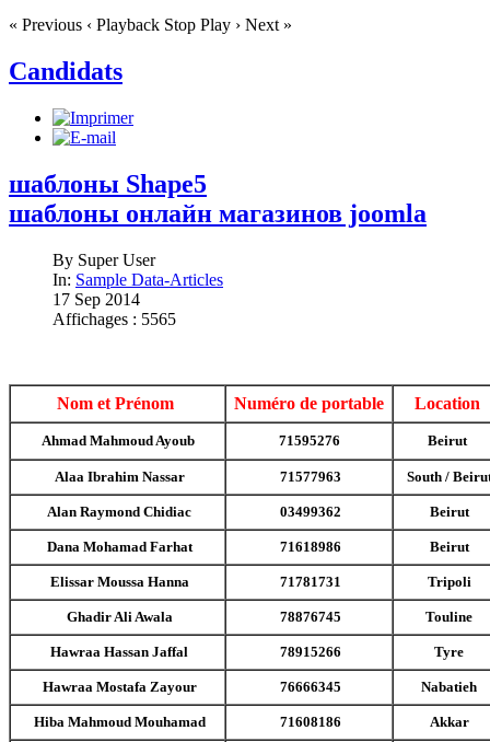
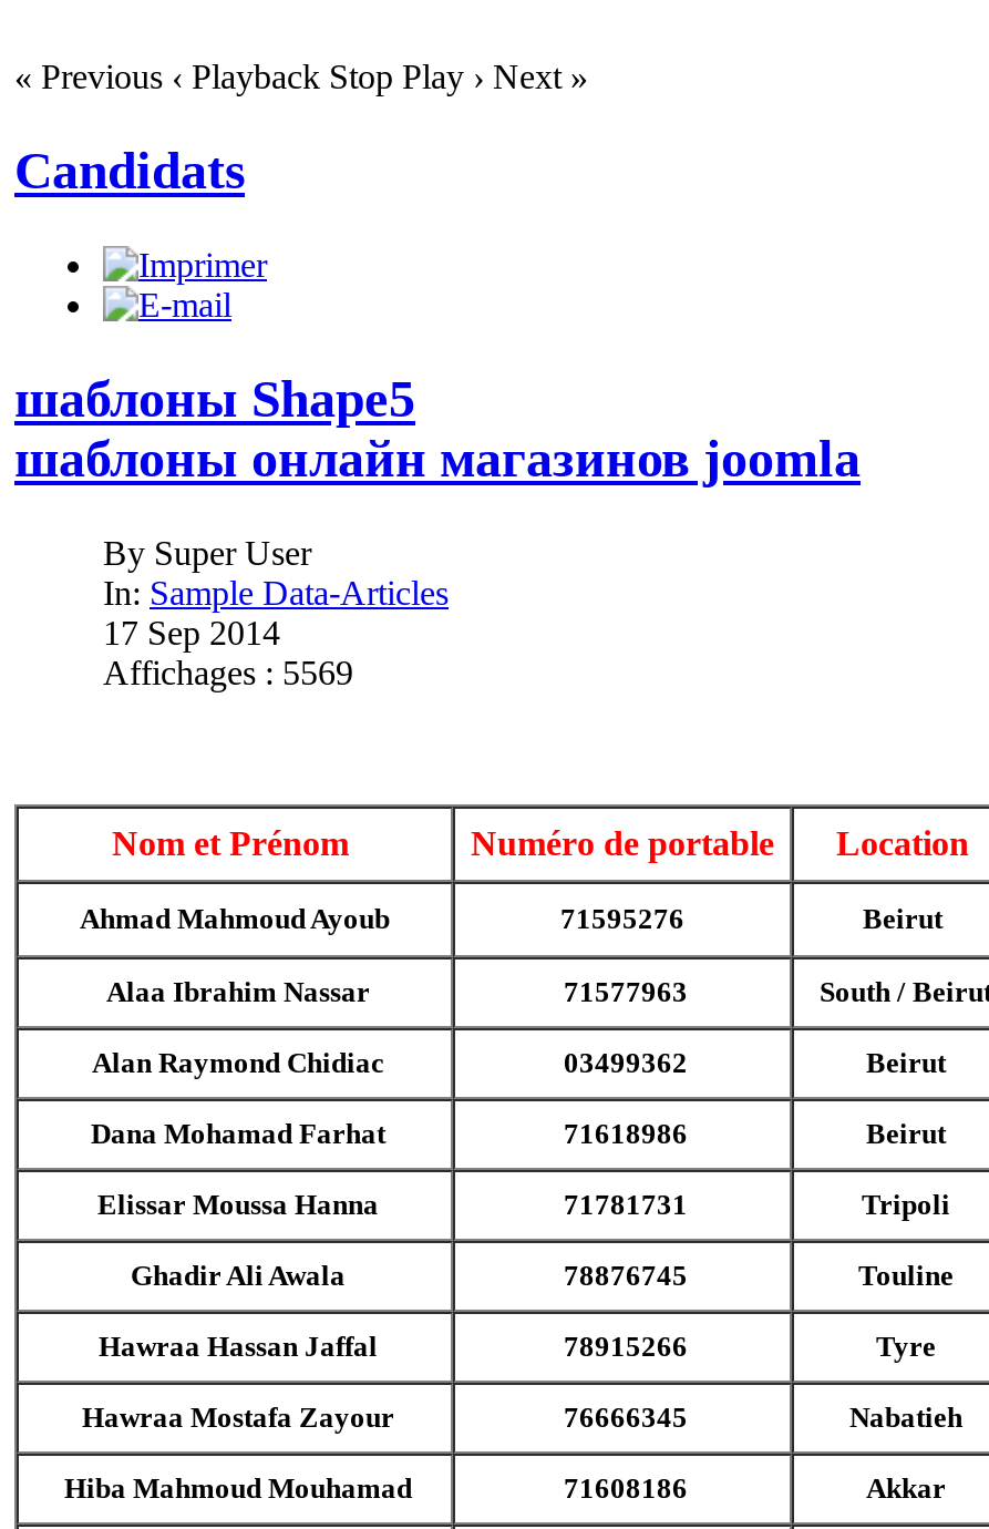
- Affichages : 5565
+ Affichages : 5569
